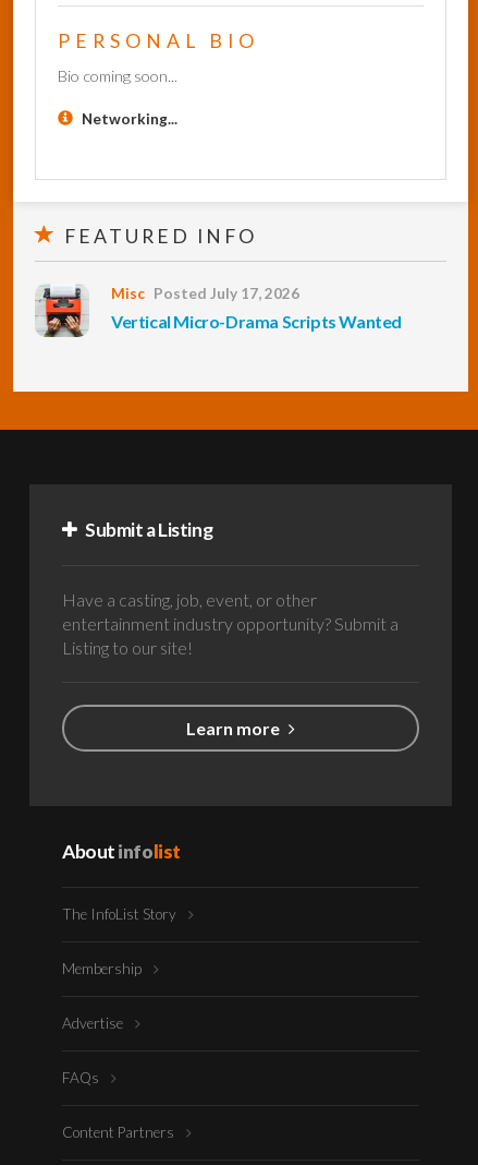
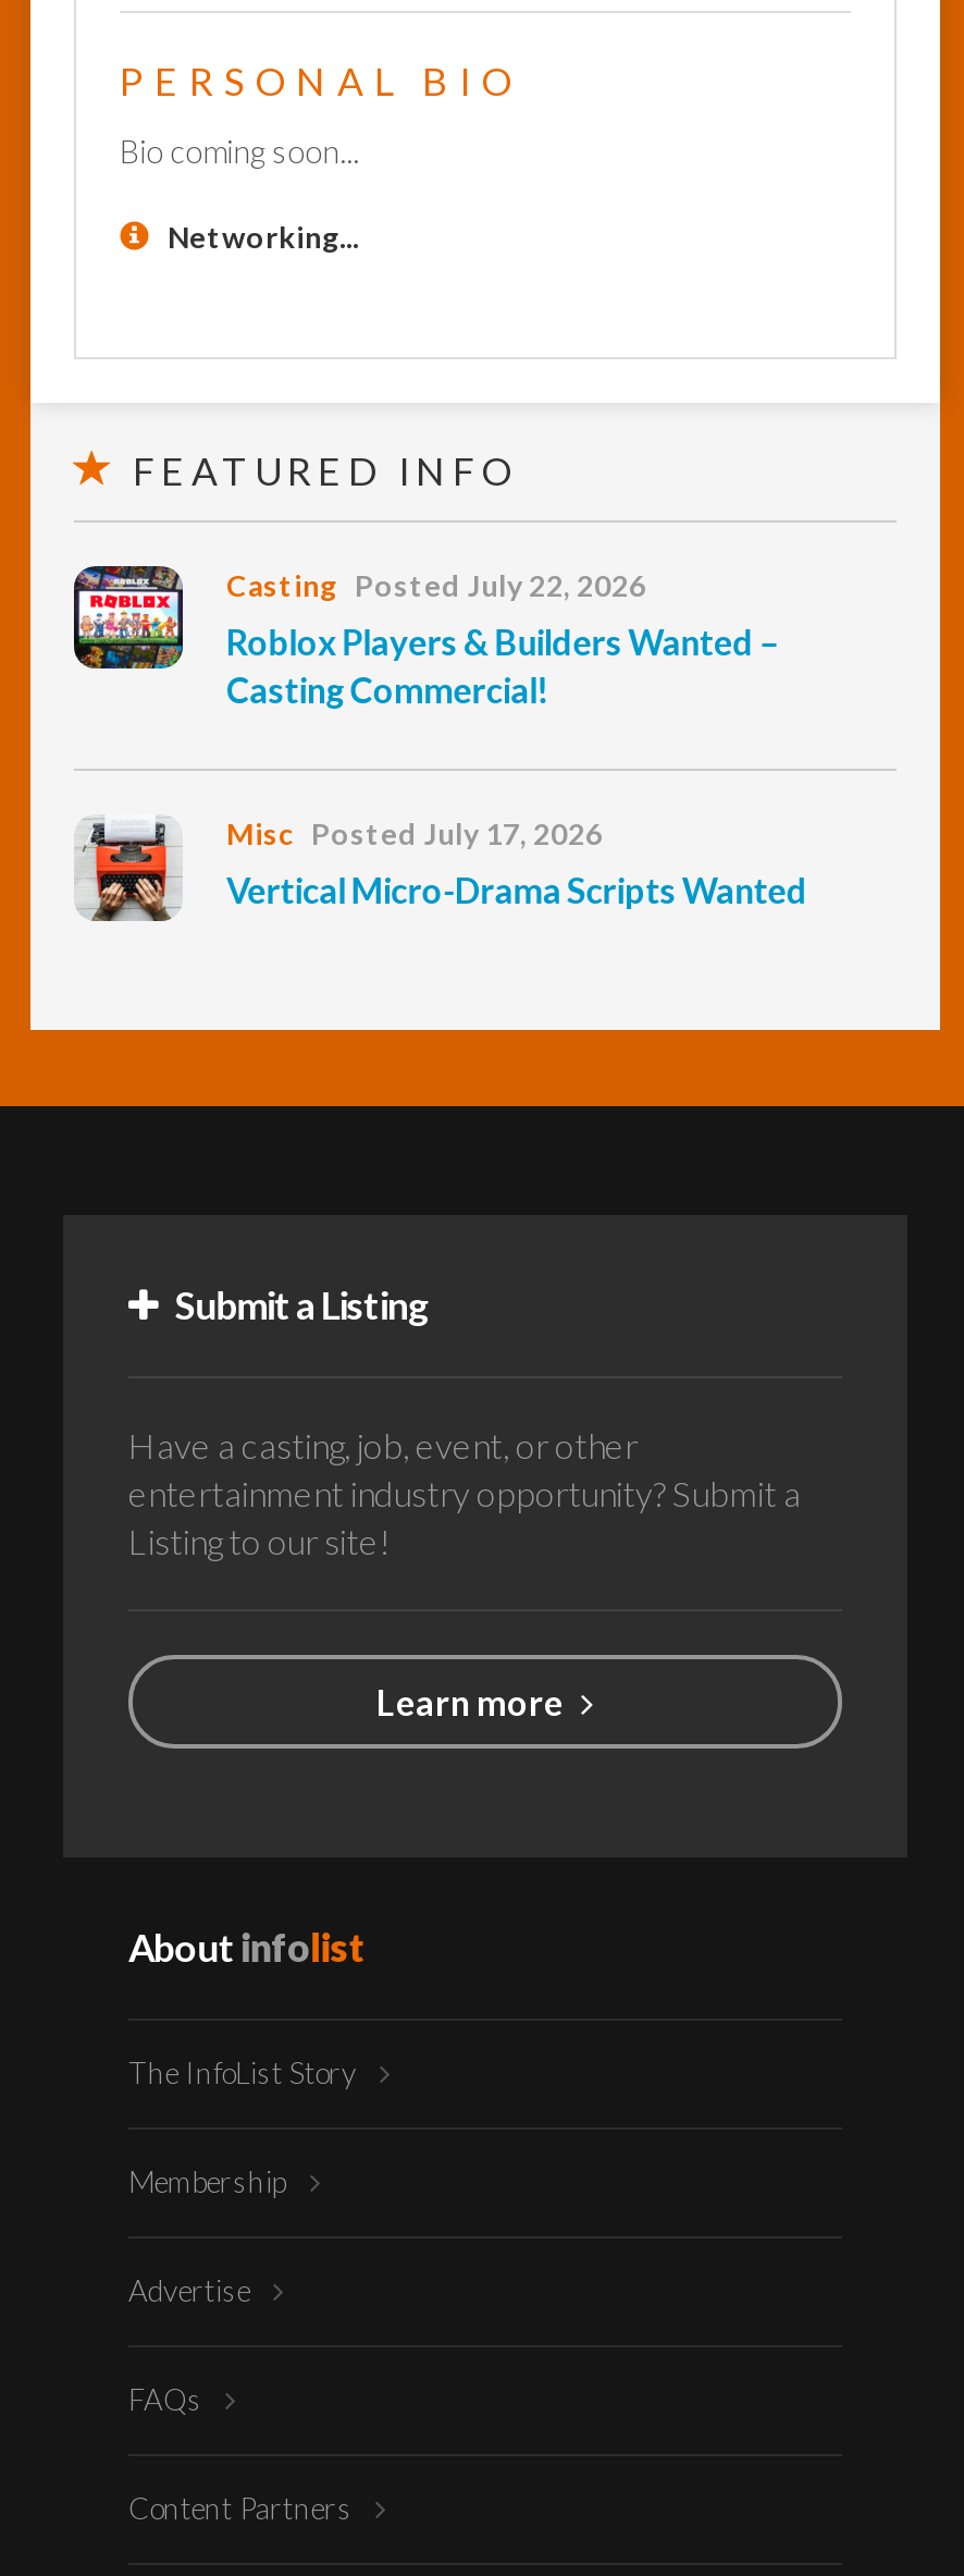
+ [image]
+ Casting Posted July 22, 2026
+ Roblox Players & Builders Wanted –
+ Casting Commercial!
